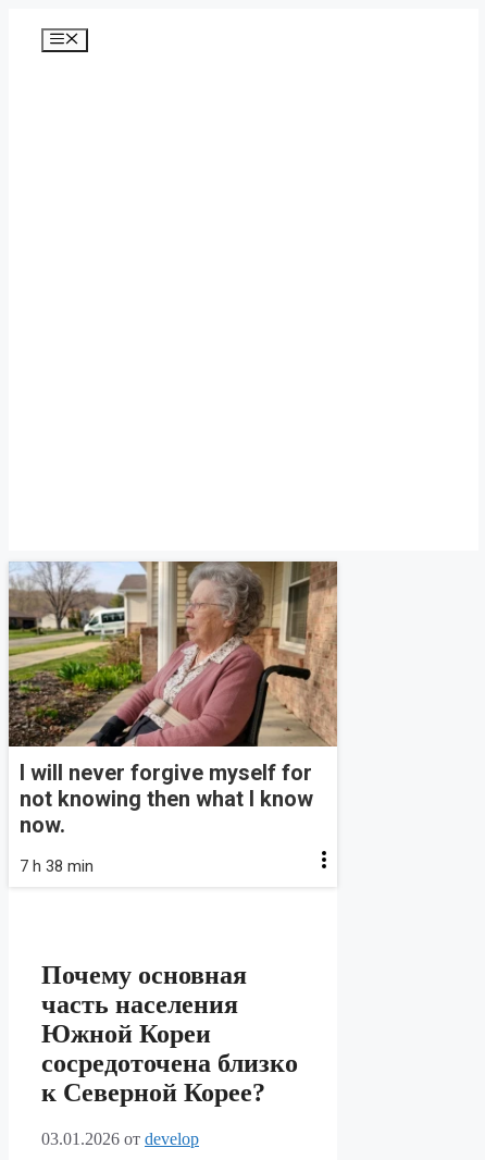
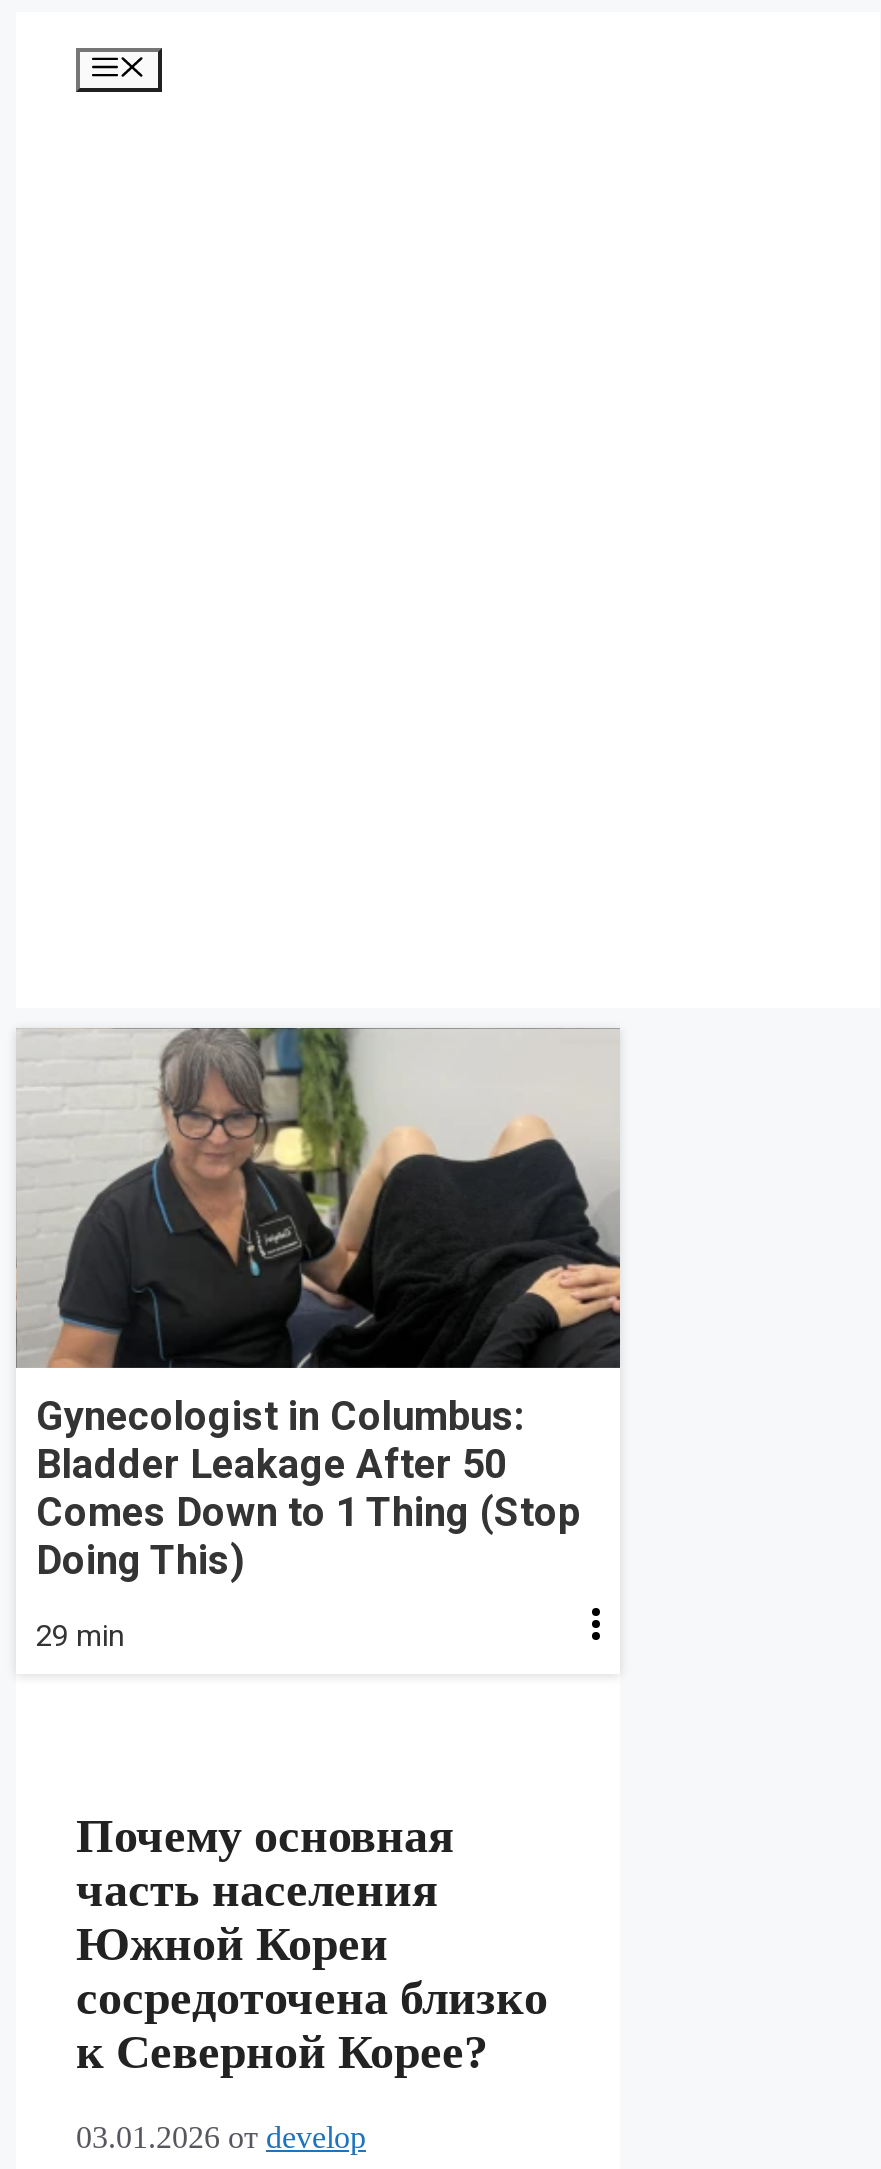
- [image]
- I will never forgive myself for
- not knowing then what I know
- now.
+ [image]
+ Gynecologist in Columbus:
+ Bladder Leakage After 50
+ Comes Down to 1 Thing (Stop
+ Doing This)

- 7 h 38 min
+ 29 min
